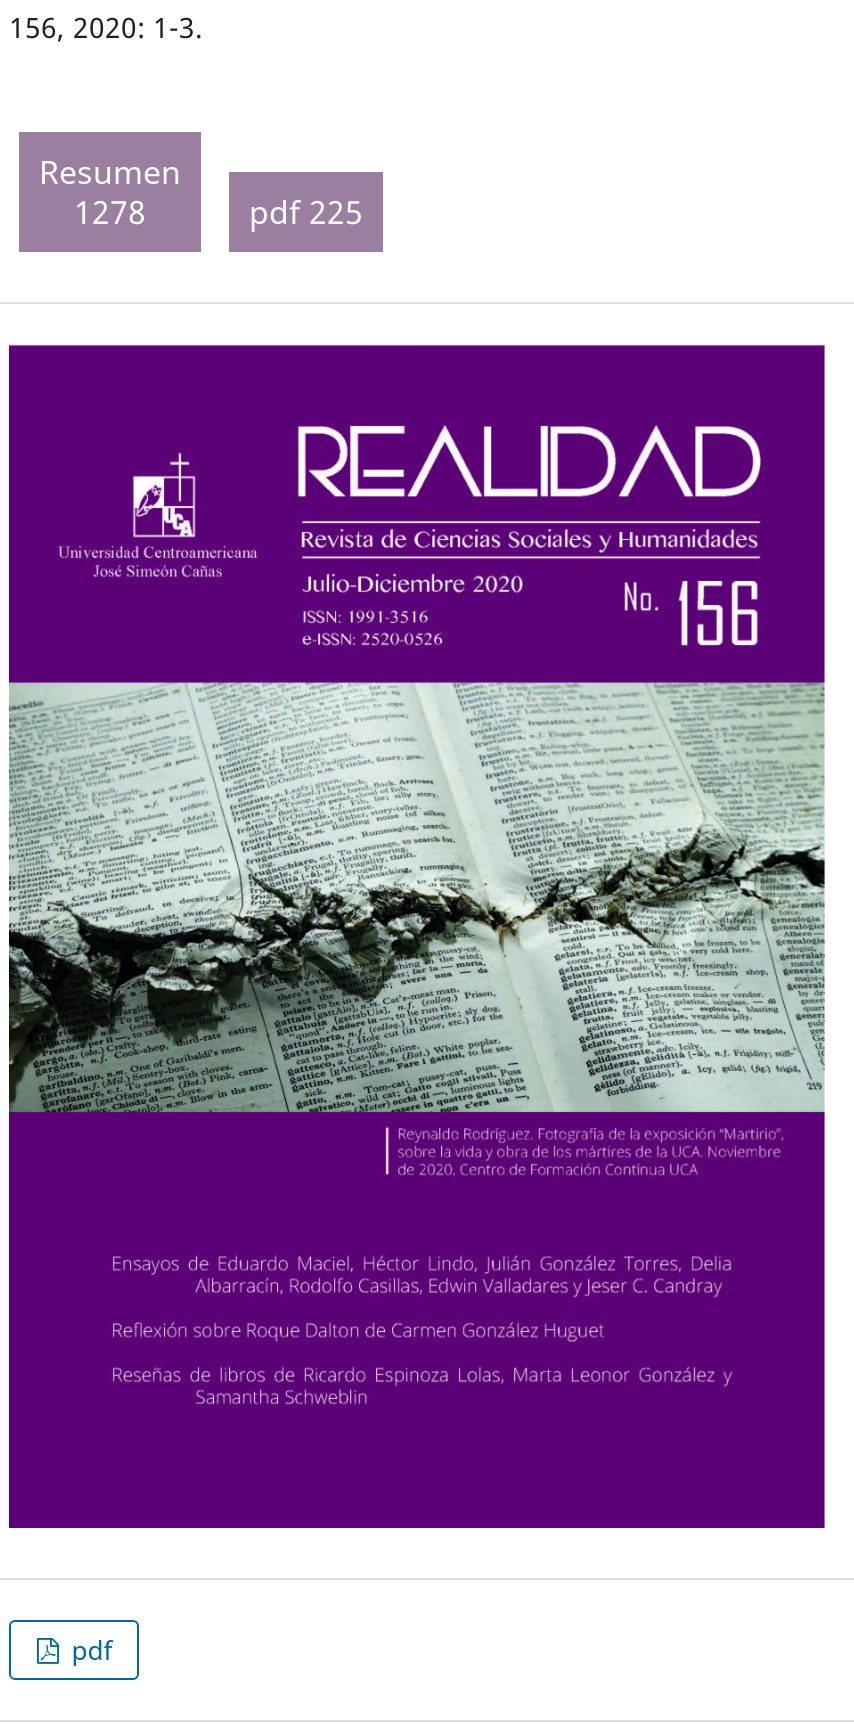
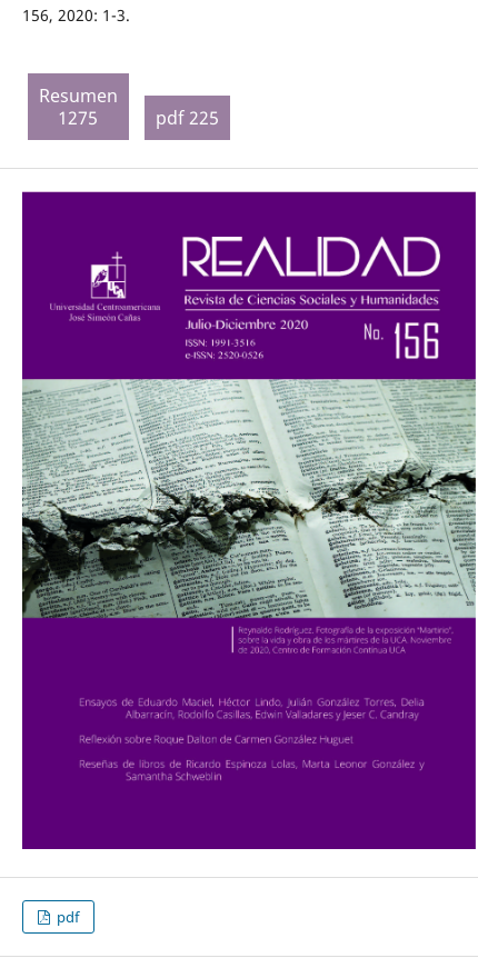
- 1278
+ 1275
